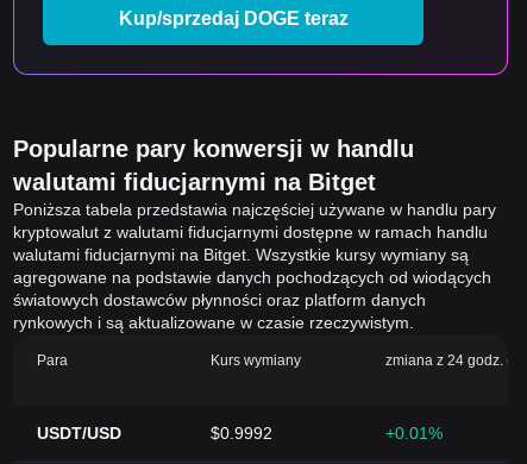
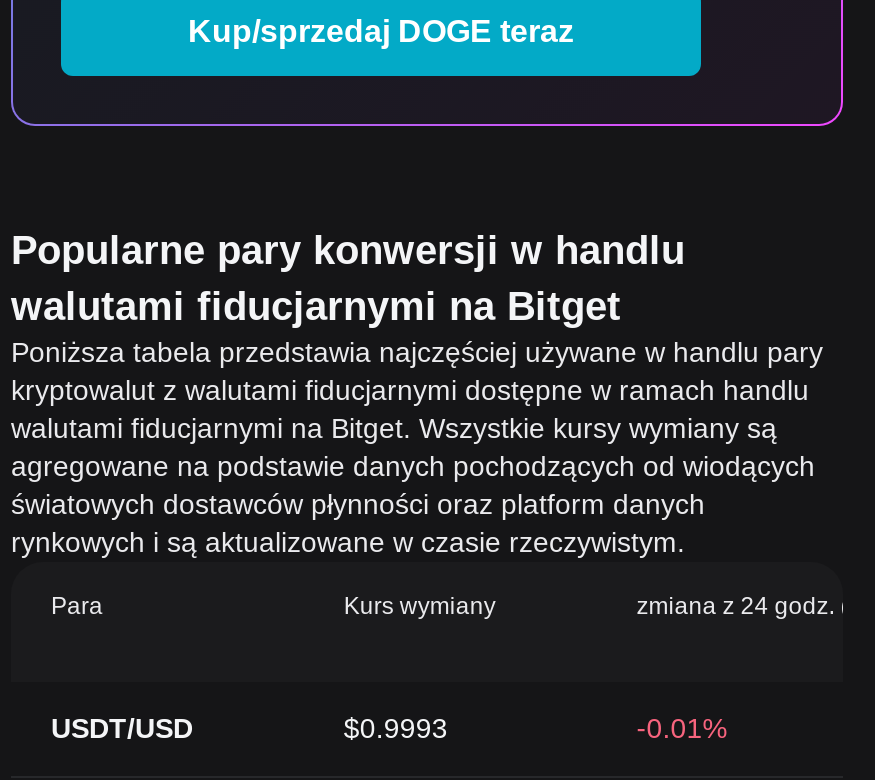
- $0.9992
+ $0.9993

- +0.01%
+ -0.01%
